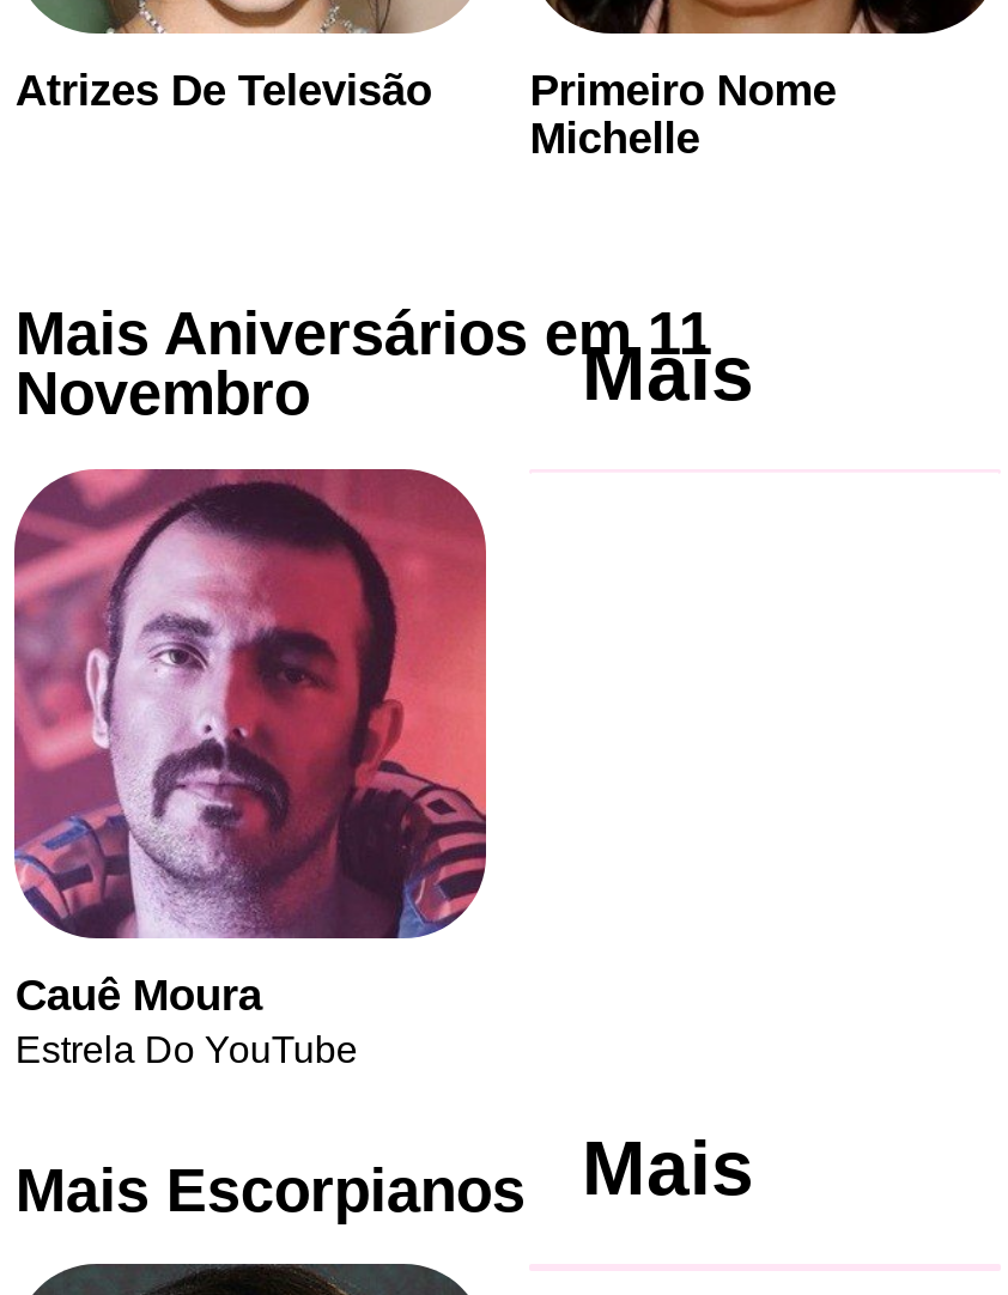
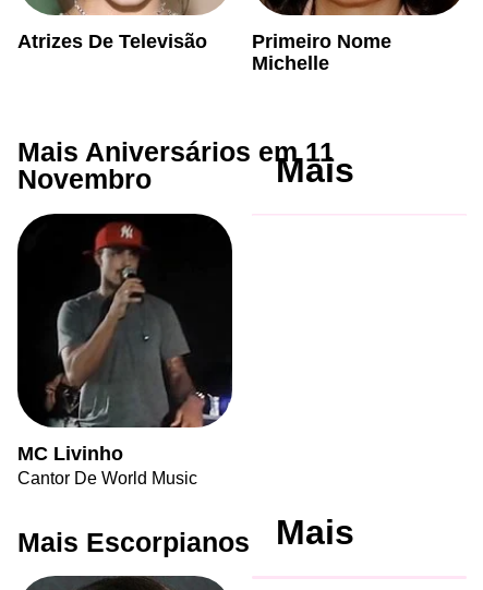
- [image]
- Cauê Moura
- Estrela Do YouTube
+ [image]
+ MC Livinho
+ Cantor De World Music
